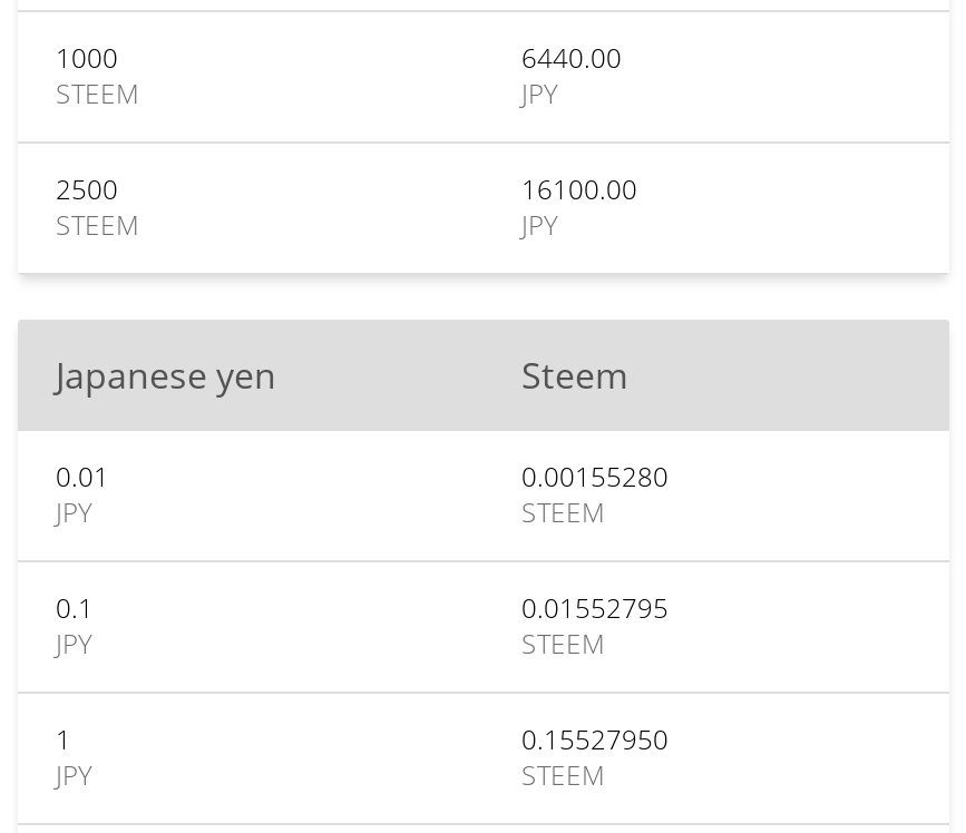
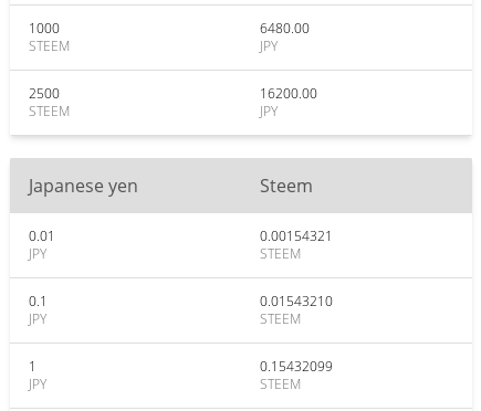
- 6440.00
+ 6480.00

- 16100.00
+ 16200.00

- 0.00155280
+ 0.00154321

- 0.01552795
+ 0.01543210

- 0.15527950
+ 0.15432099
